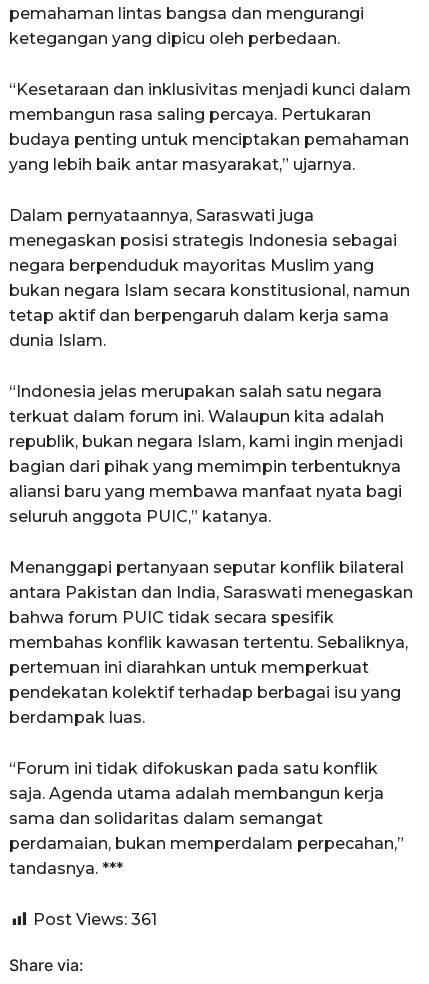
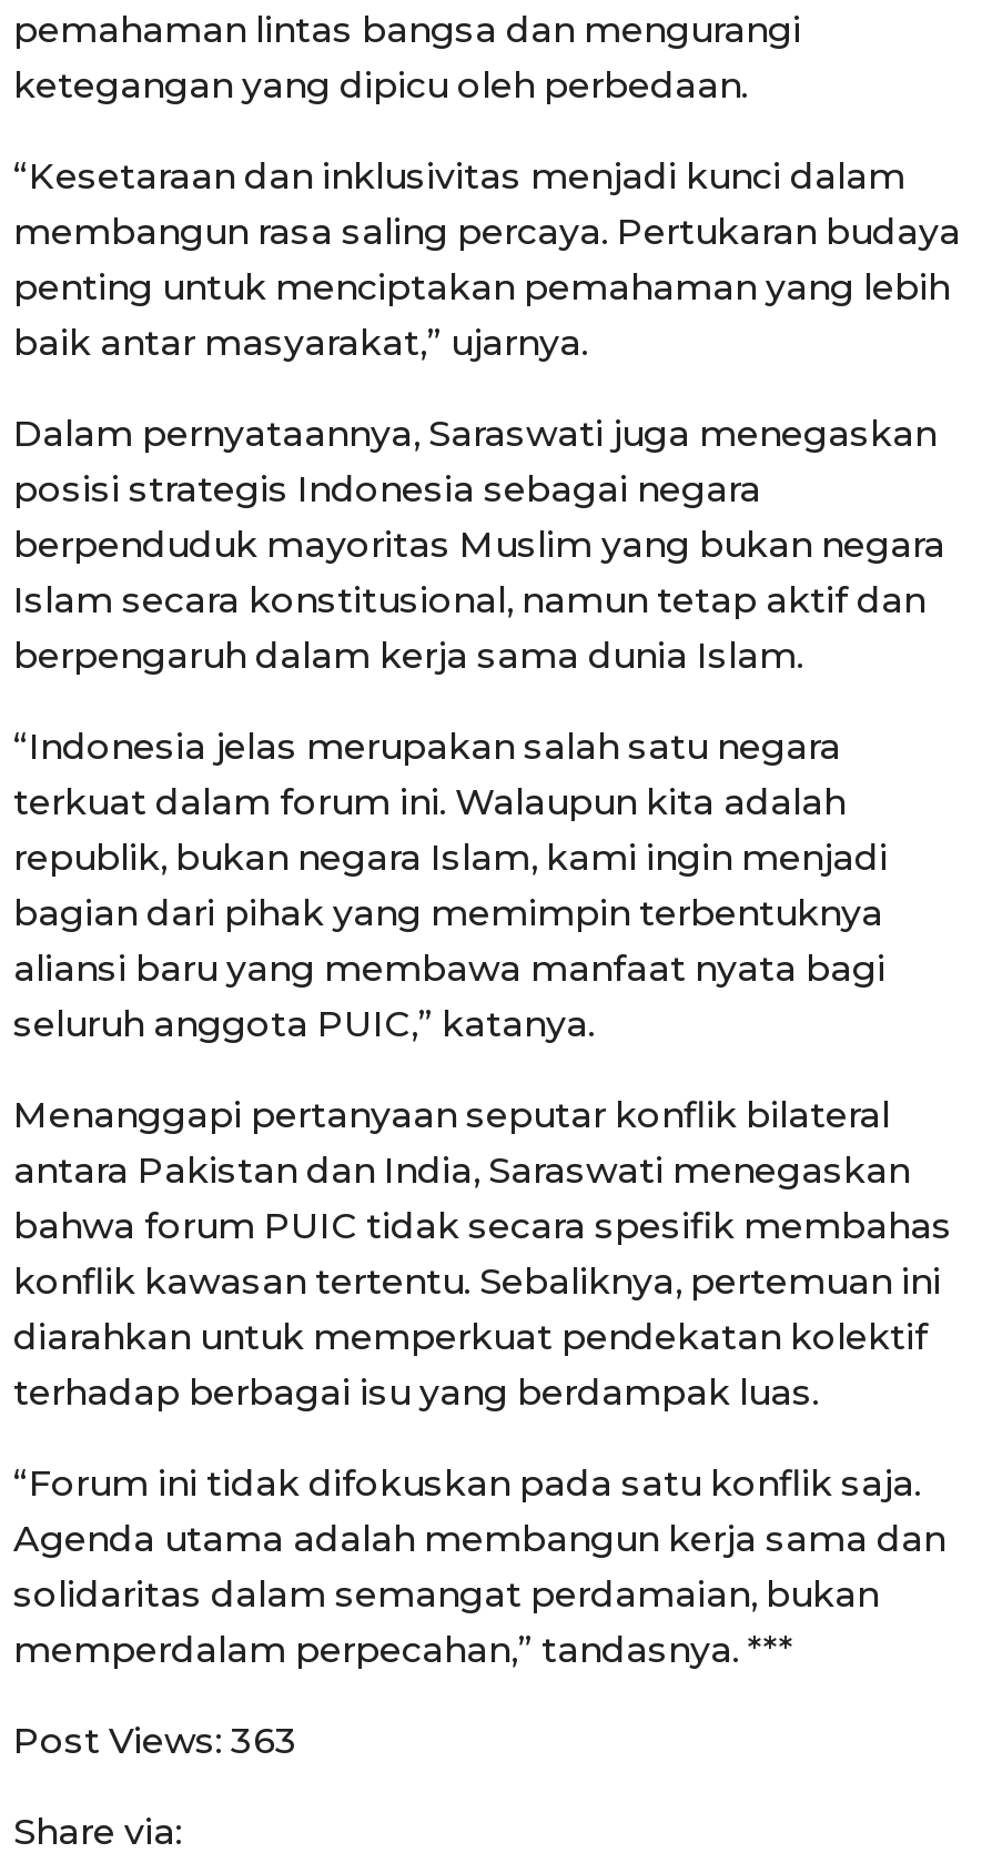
- Post Views: 361
+ Post Views: 363
